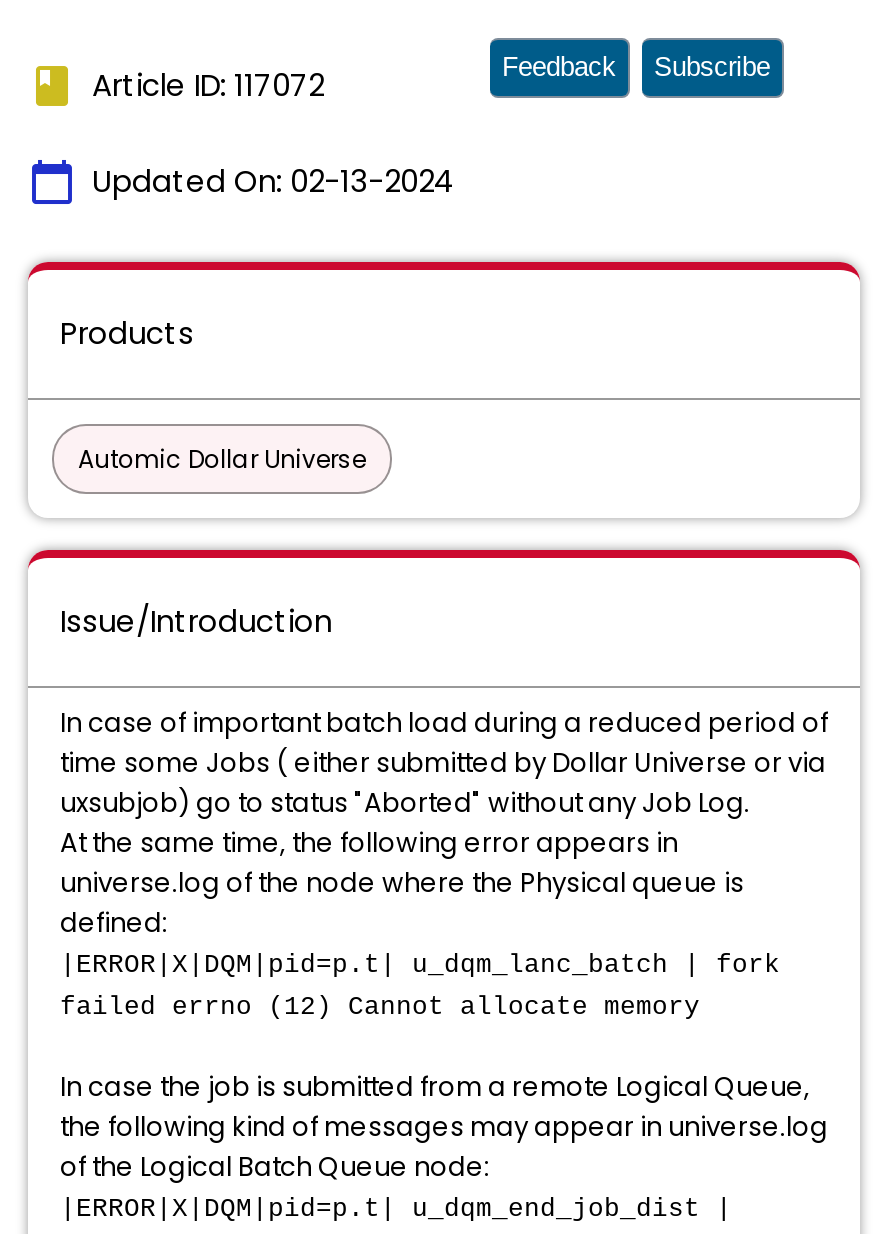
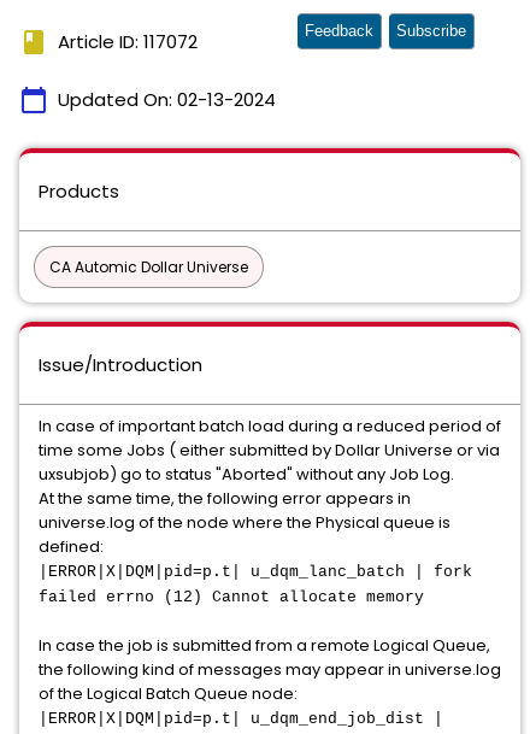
- Automic Dollar Universe
+ CA Automic Dollar Universe
